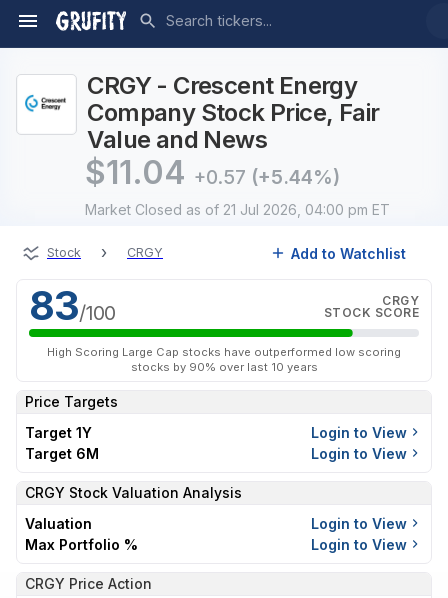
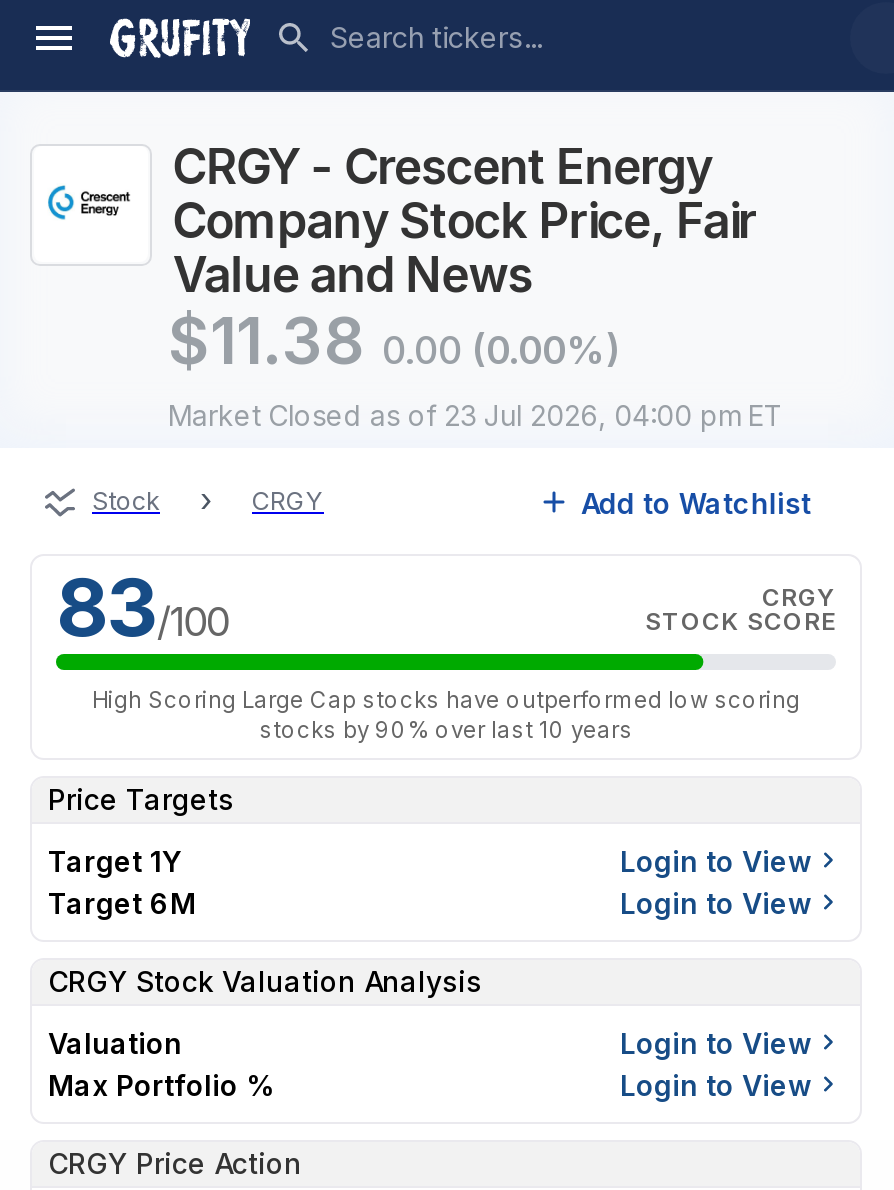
- $11.04 +0.57 (+5.44%)
+ $11.38 0.00 (0.00%)

- Market Closed as of 21 Jul 2026, 04:00 pm ET
+ Market Closed as of 23 Jul 2026, 04:00 pm ET
